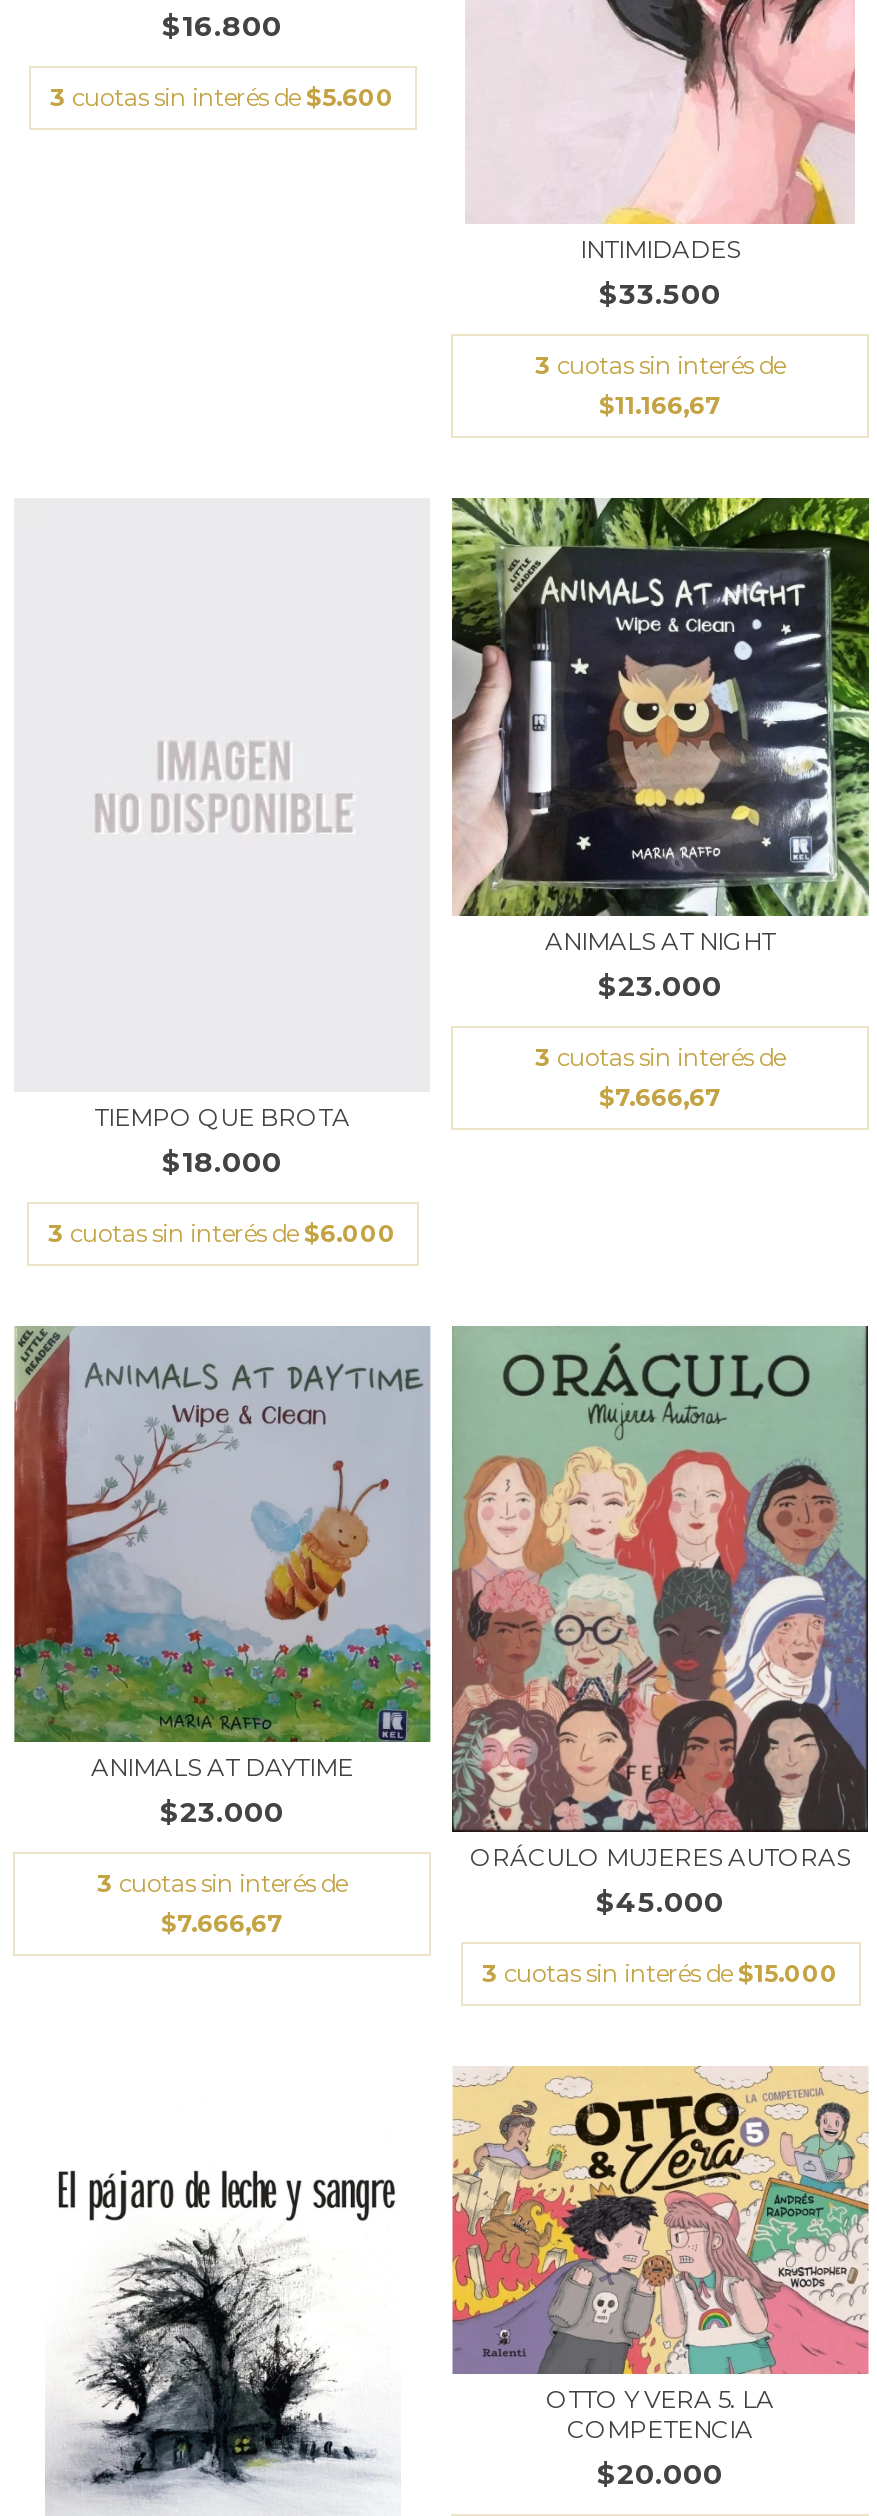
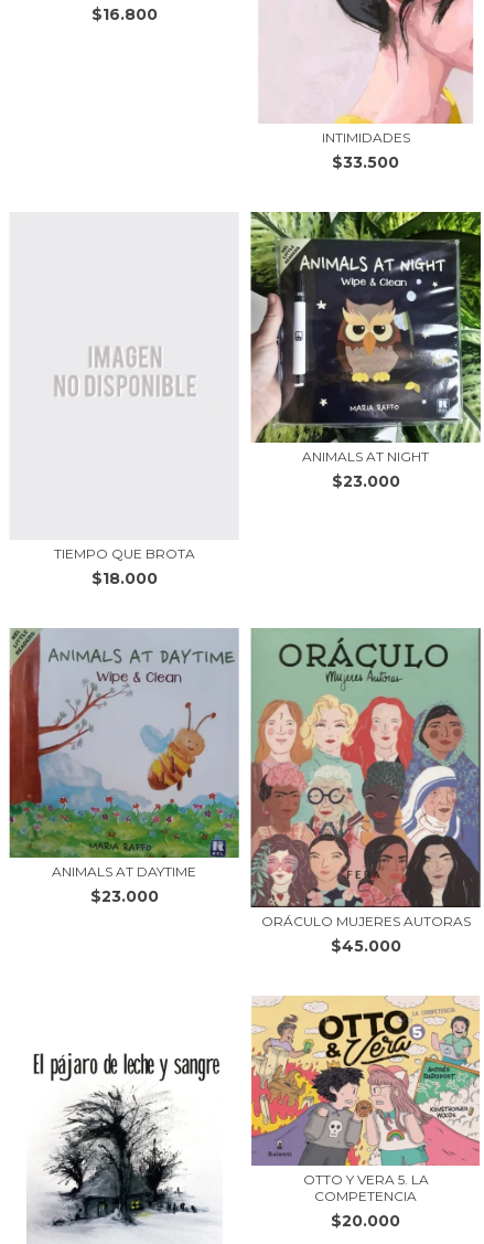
- 3 cuotas sin interés de $5.600

- 3 cuotas sin interés de
- $11.166,67

- 3 cuotas sin interés de
- $7.666,67

- 3 cuotas sin interés de $6.000

- 3 cuotas sin interés de
- $7.666,67

- 3 cuotas sin interés de $15.000
